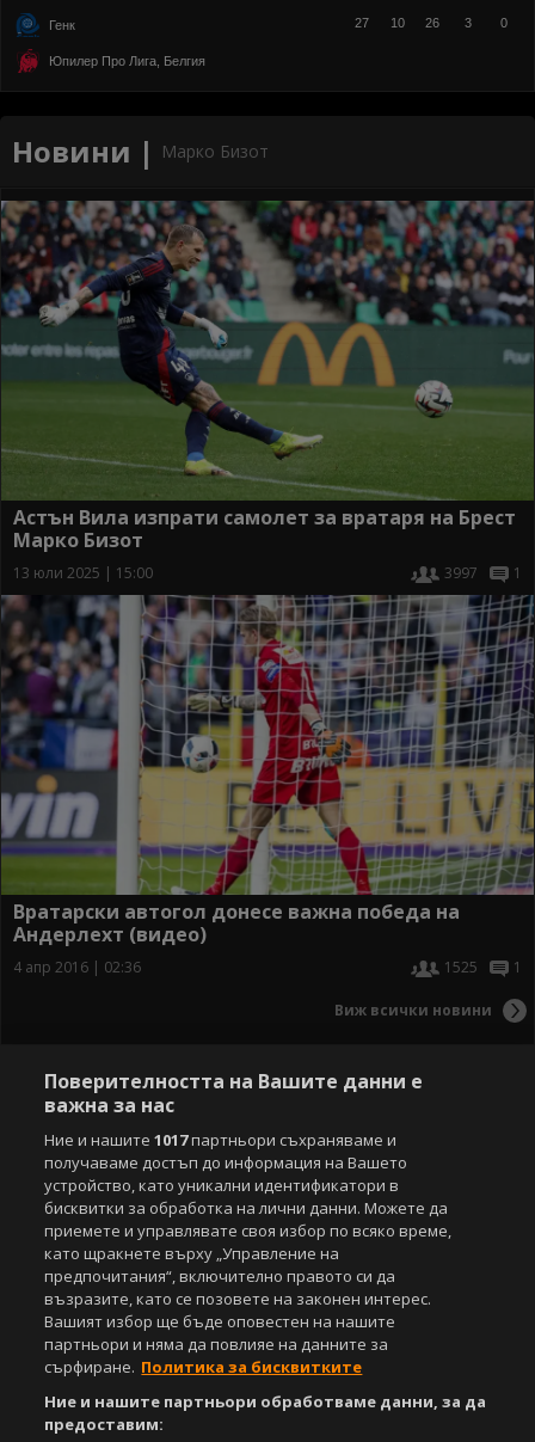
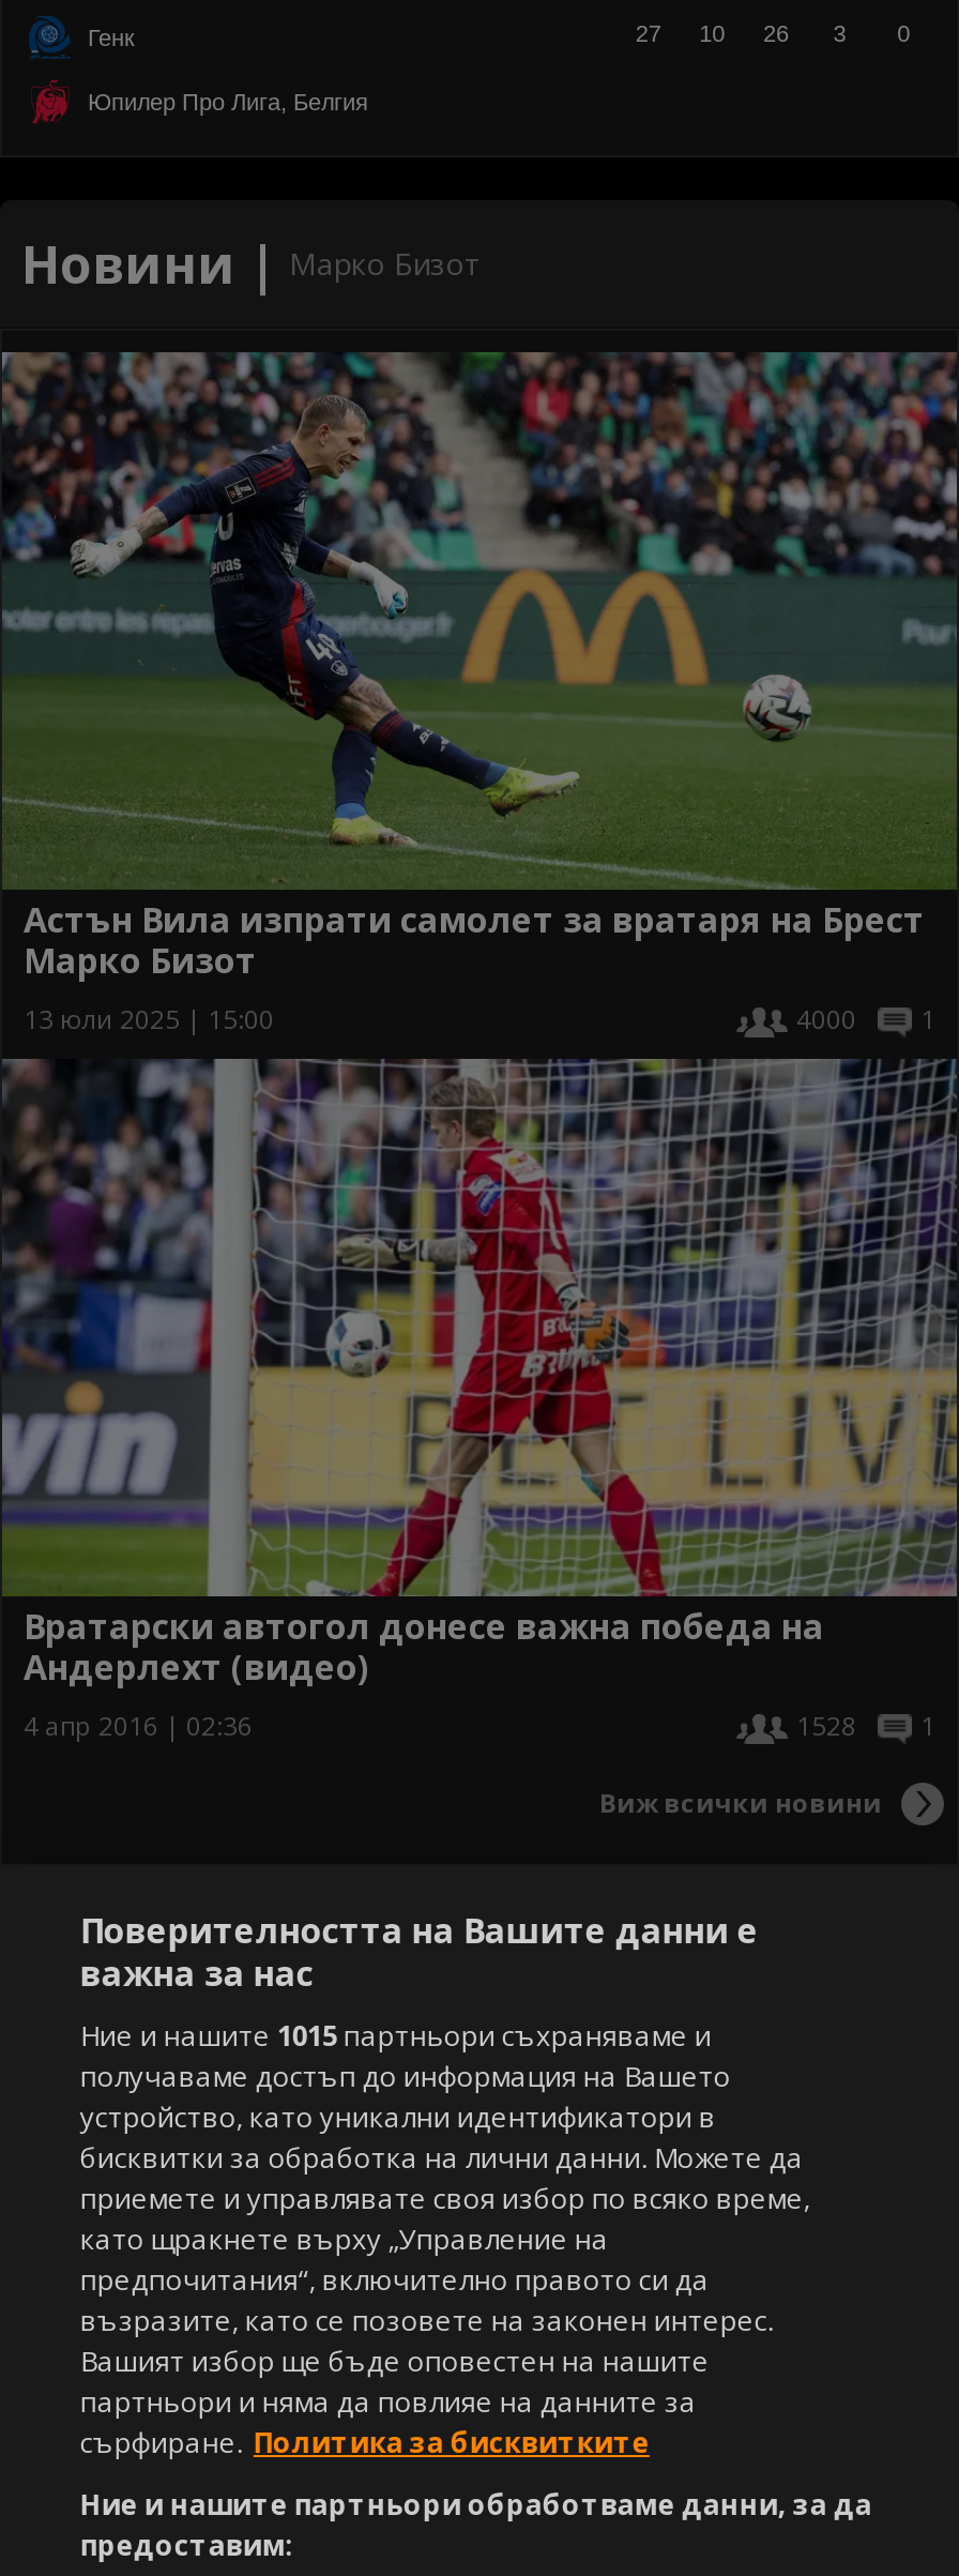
- 3997 1
+ 4000 1

- 1525 1
+ 1528 1

- Ние и нашите 1017 партньори съхраняваме и
+ Ние и нашите 1015 партньори съхраняваме и
